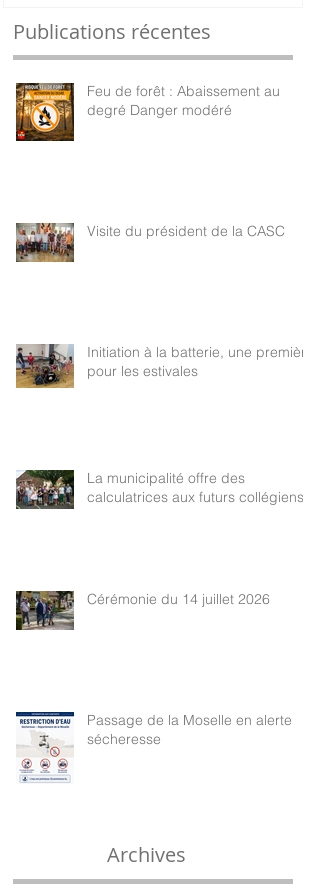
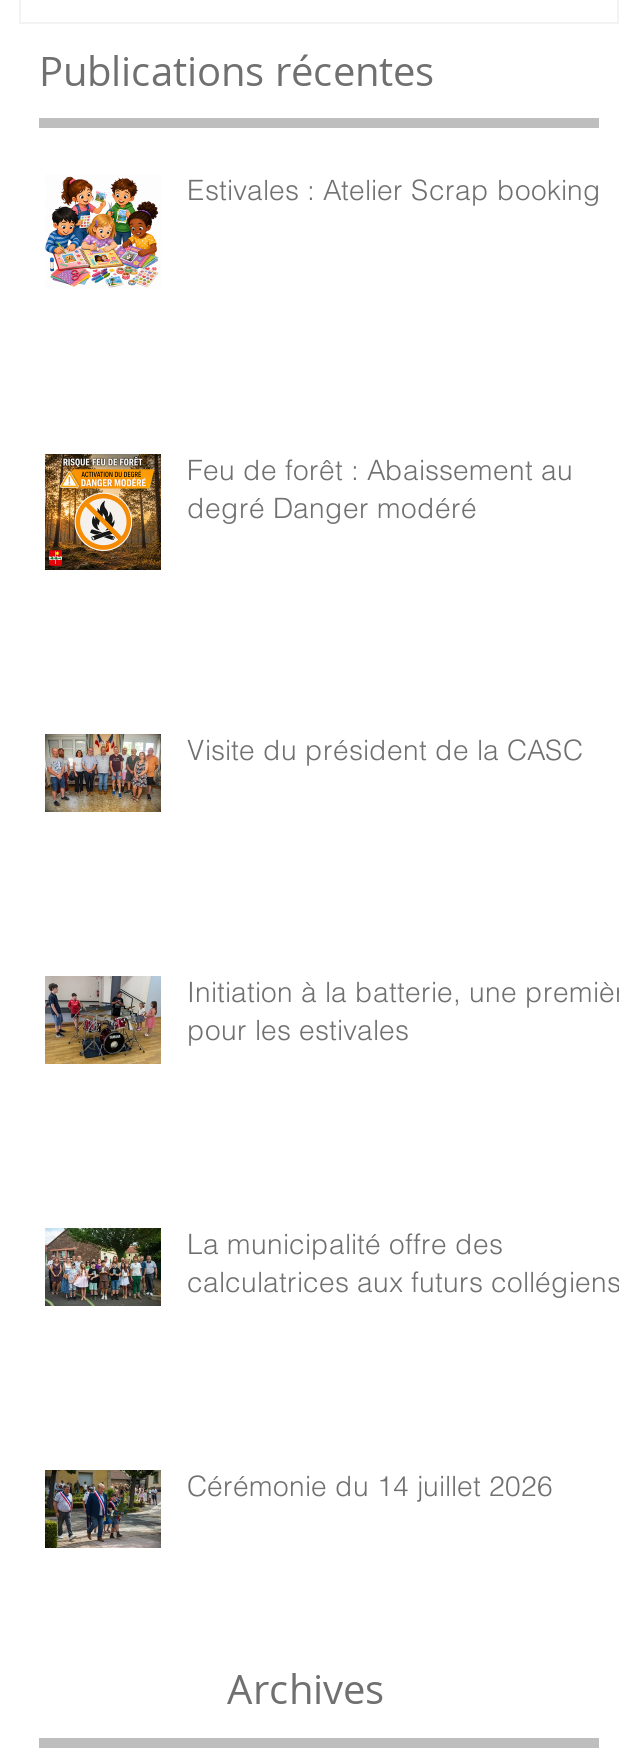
+ [image]
+ Estivales : Atelier Scrap booking

moved down: [image] | Feu de forêt : Abaissement au | degré Danger modéré | Visite du président de la CASC | pour les estivales | La municipalité offre des | calculatrices aux futurs collégiens | Cérémonie du 14 juillet 2026

moved down: [image]

- [image]
- Passage de la Moselle en alerte
- sécheresse
